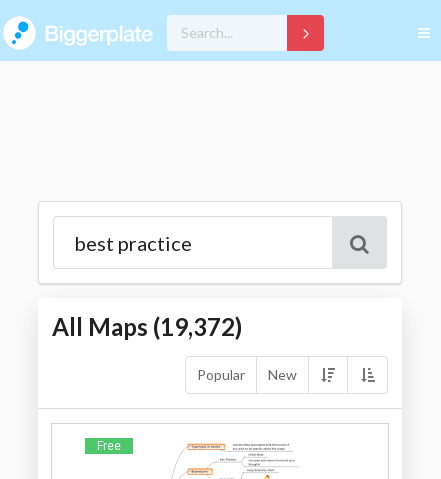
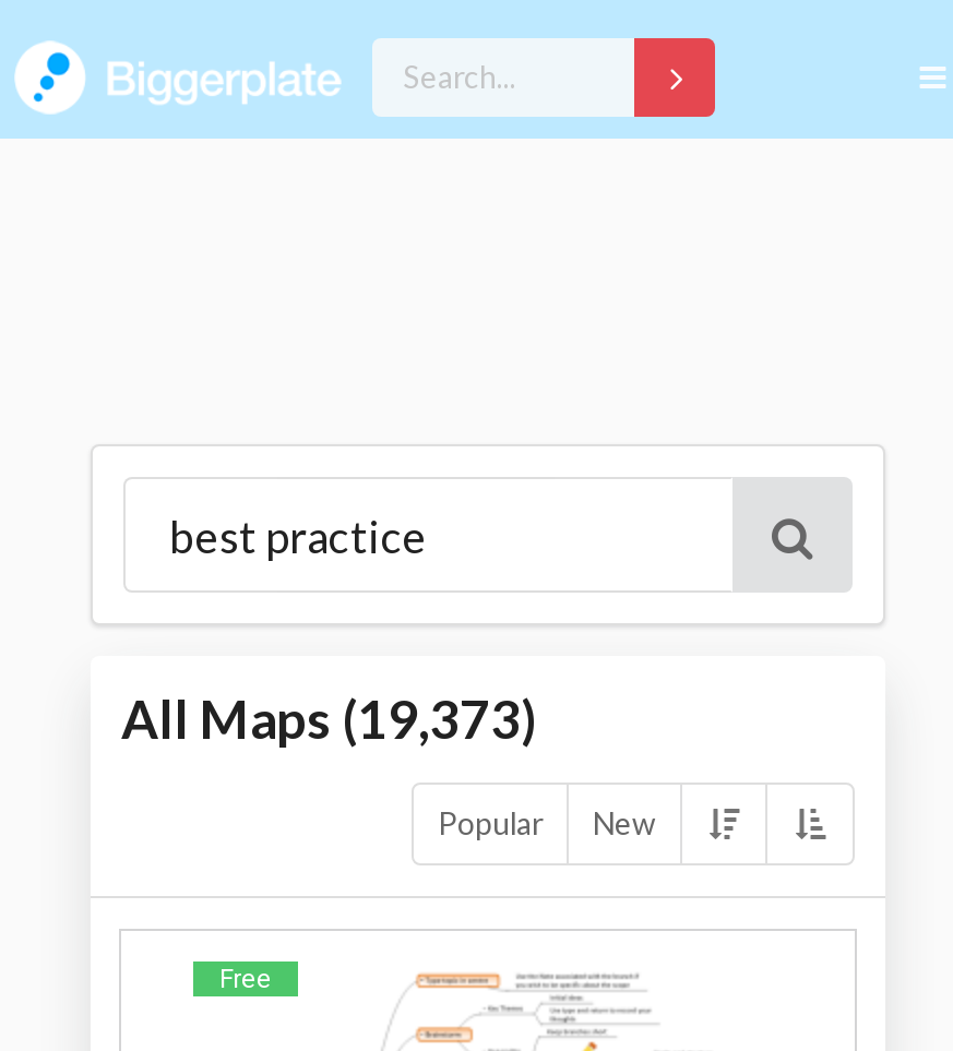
- All Maps (19,372)
+ All Maps (19,373)
